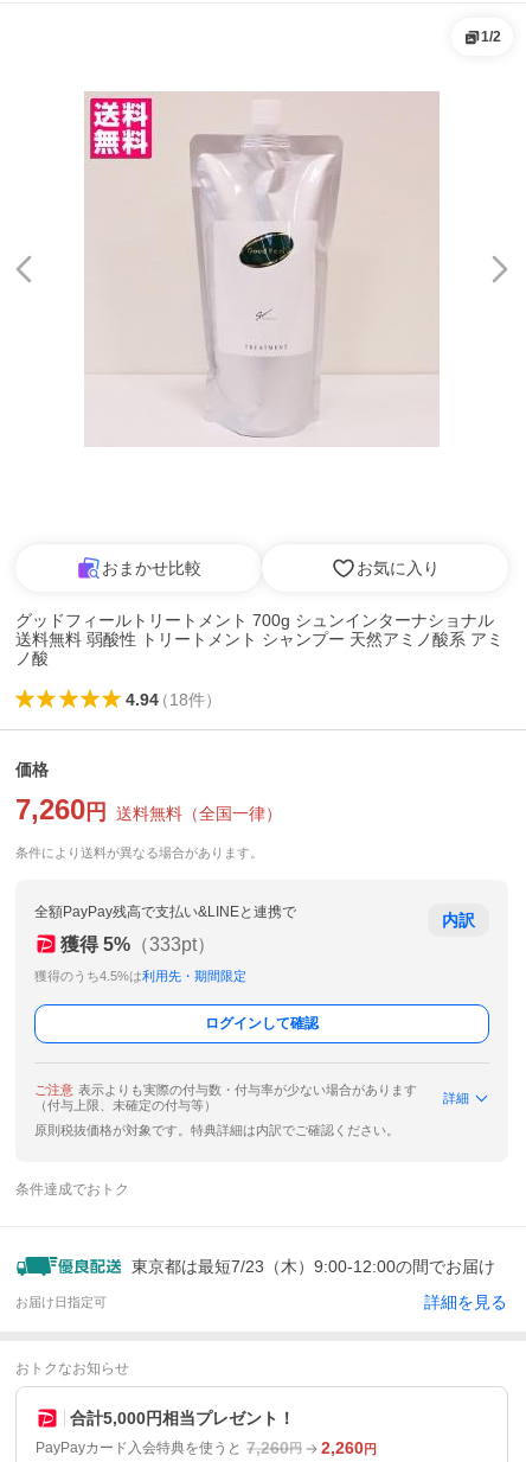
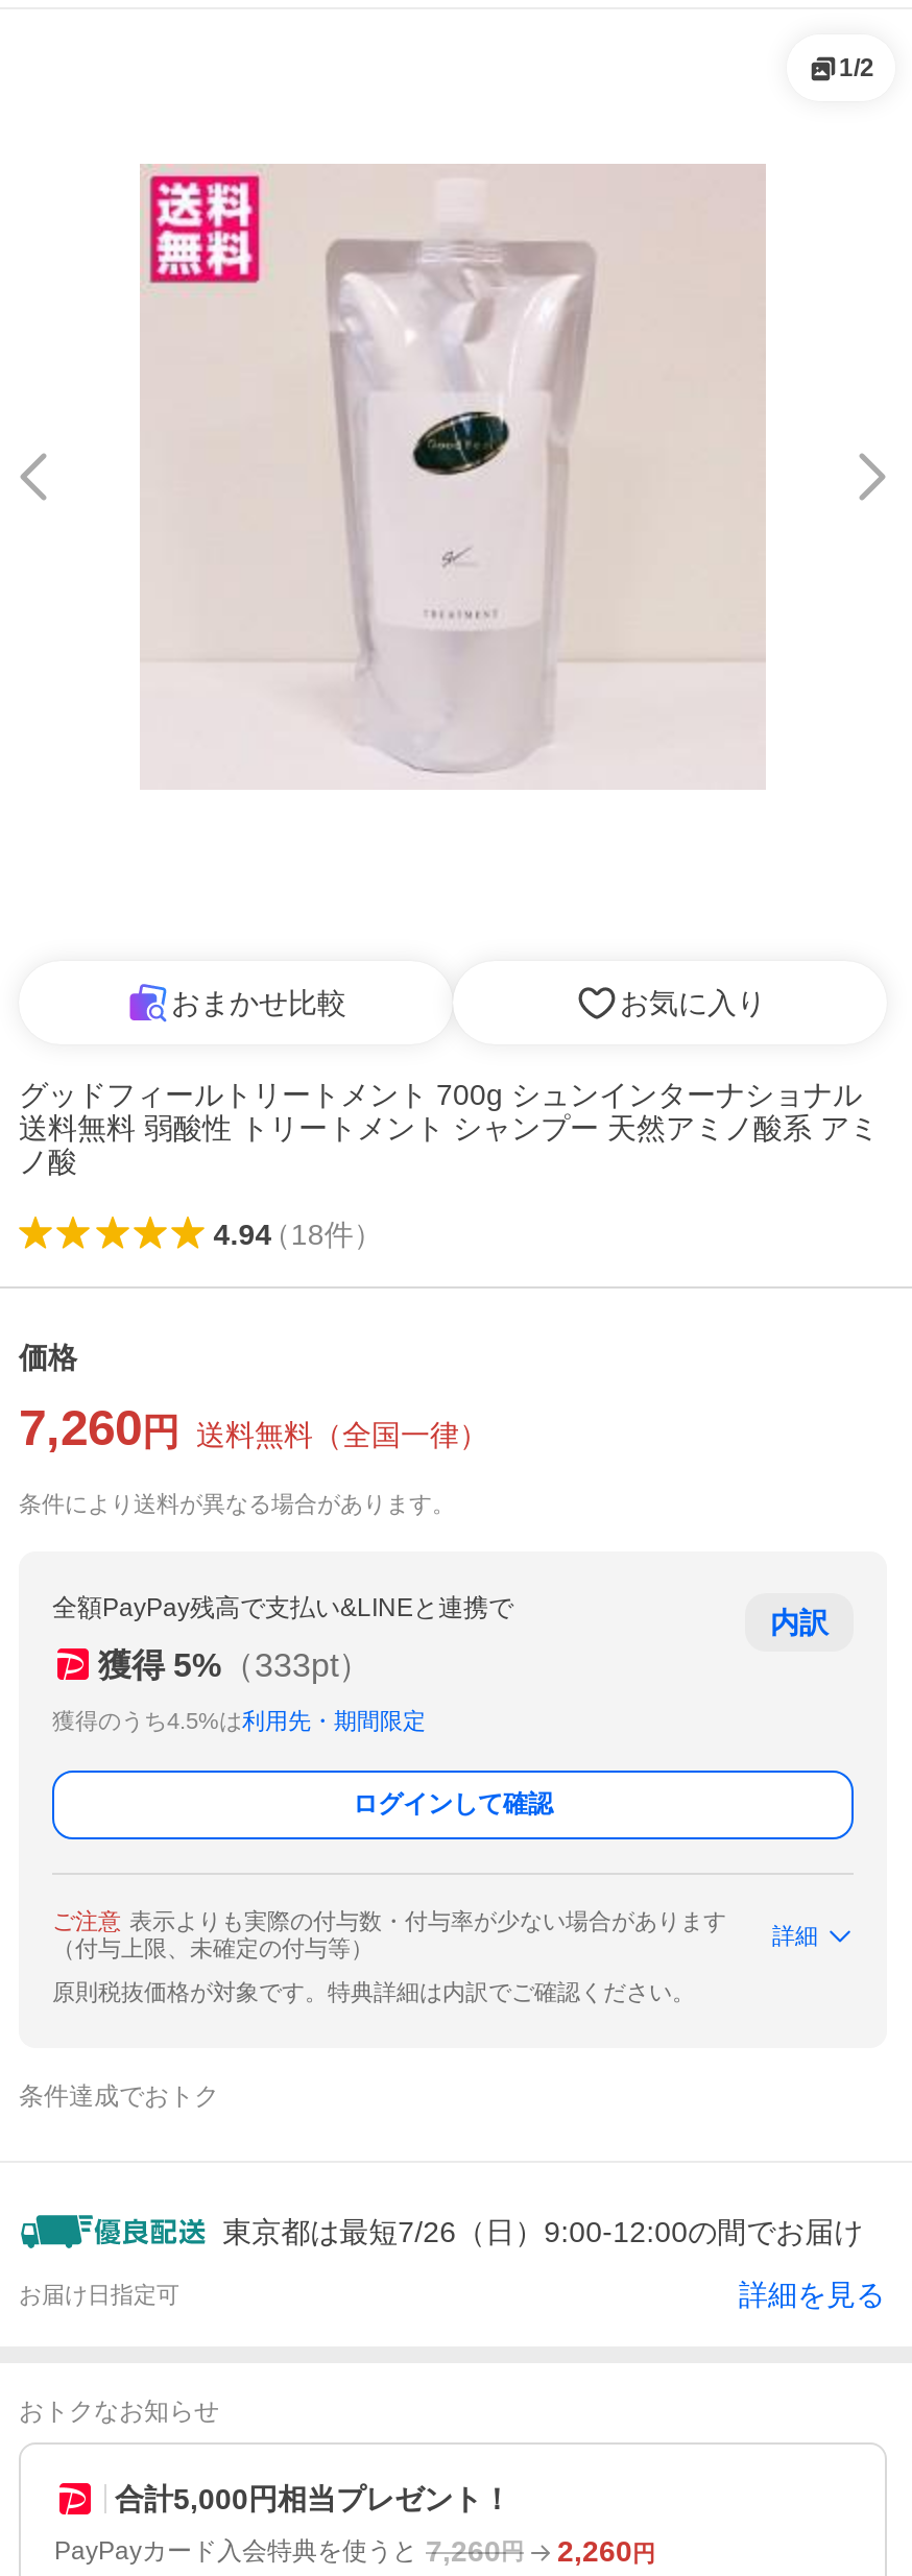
- 東京都は最短7/23（木）9:00-12:00の間でお届け
+ 東京都は最短7/26（日）9:00-12:00の間でお届け
